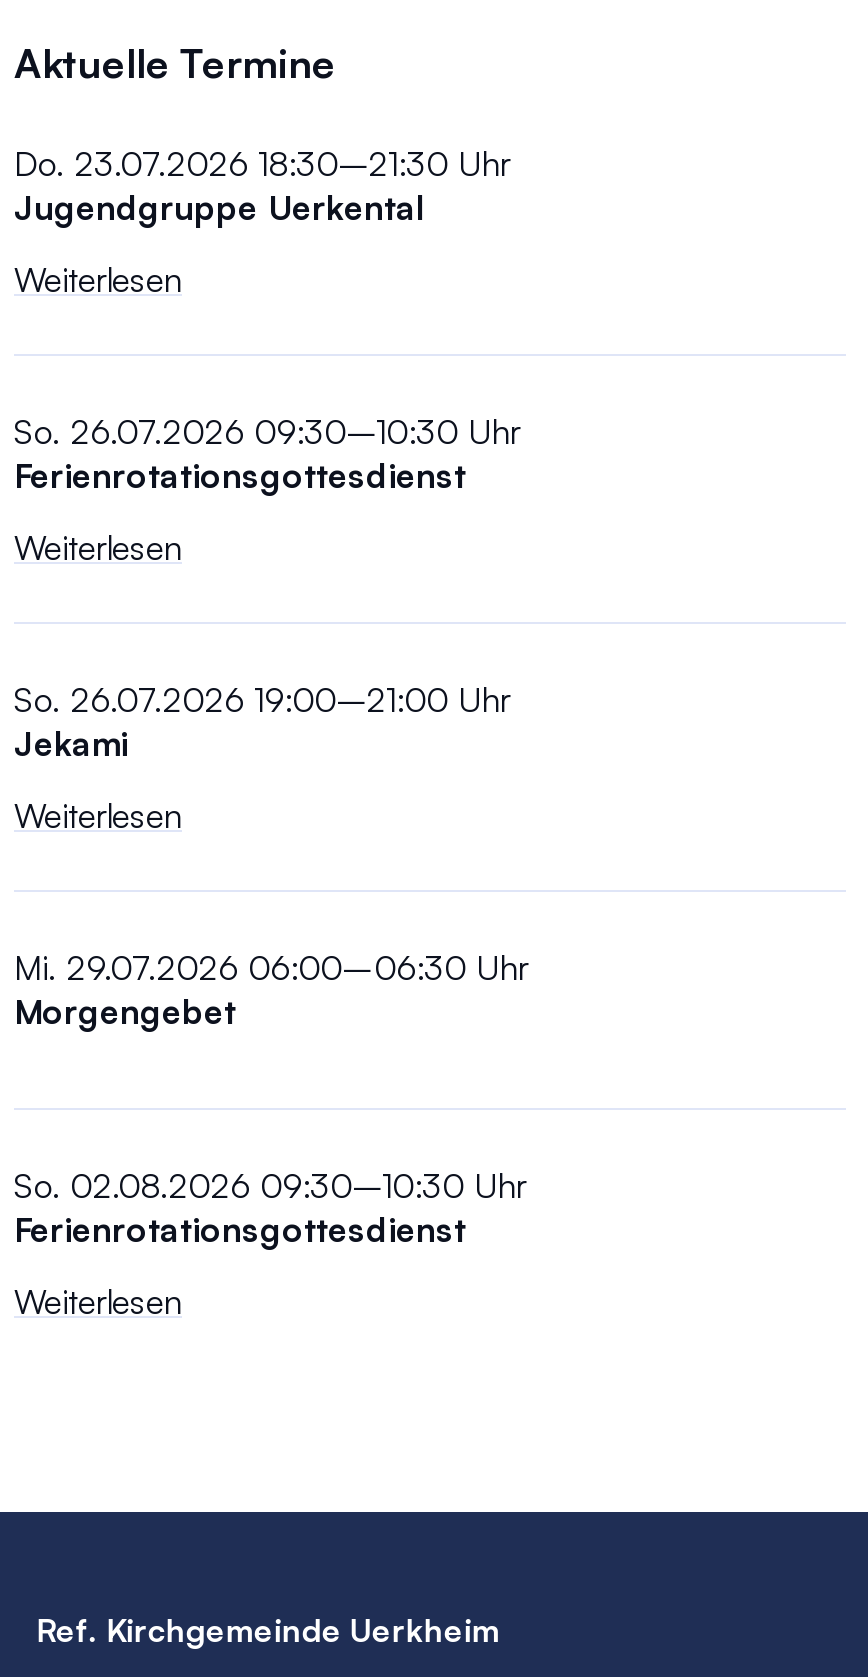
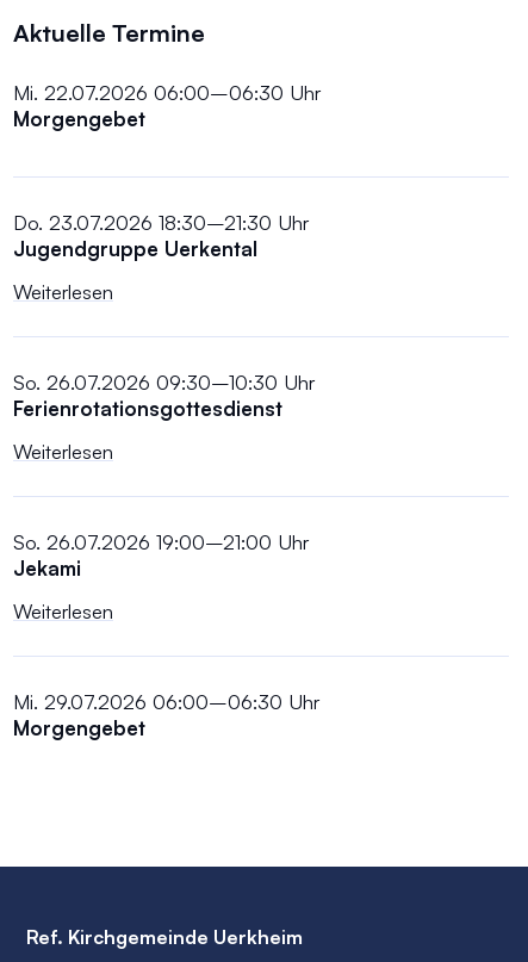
+ Mi. 22.07.2026 06:00–06:30 Uhr
+ Morgengebet

moved down: Do. 23.07.2026 18:30–21:30 Uhr | Jugendgruppe Uerkental | Weiterlesen | ... | Mi. 29.07.2026 06:00–06:30 Uhr | Morgengebet

- So. 02.08.2026 09:30–10:30 Uhr
- Ferienrotationsgottesdienst
- Weiterlesen
